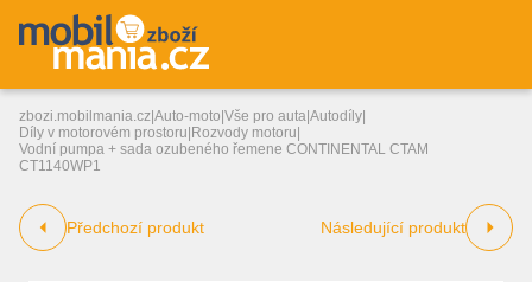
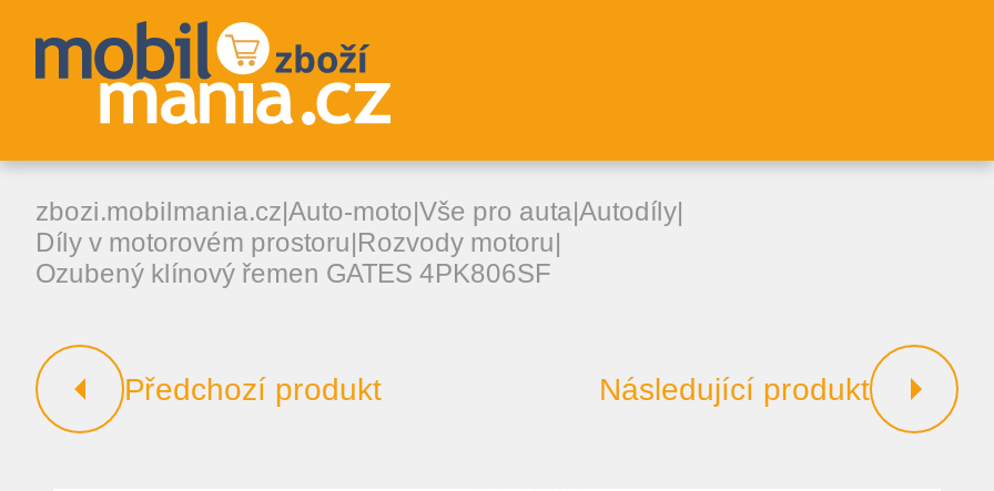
- Vodní pumpa + sada ozubeného řemene CONTINENTAL CTAM
- CT1140WP1
+ Ozubený klínový řemen GATES 4PK806SF
